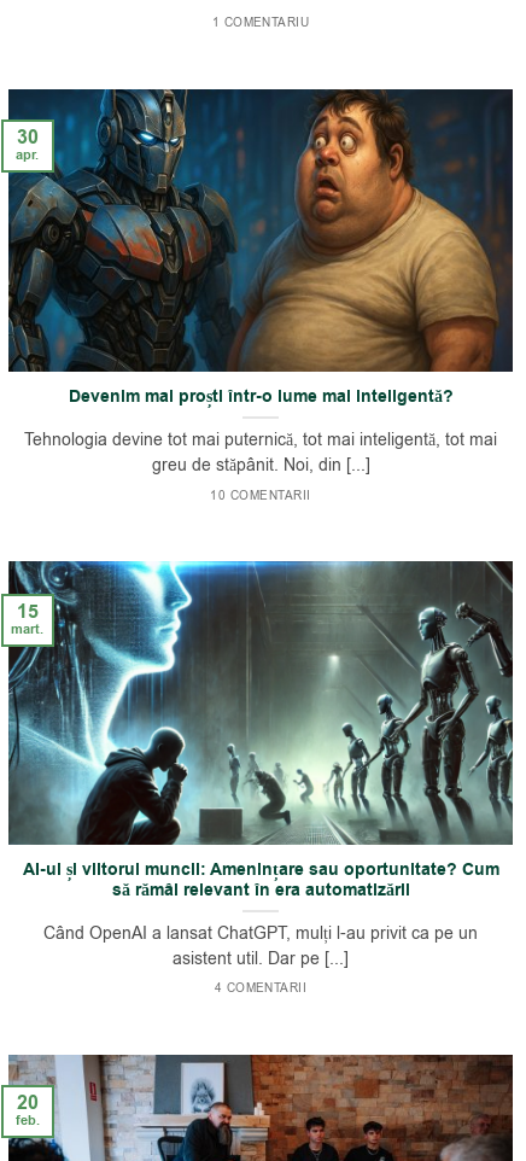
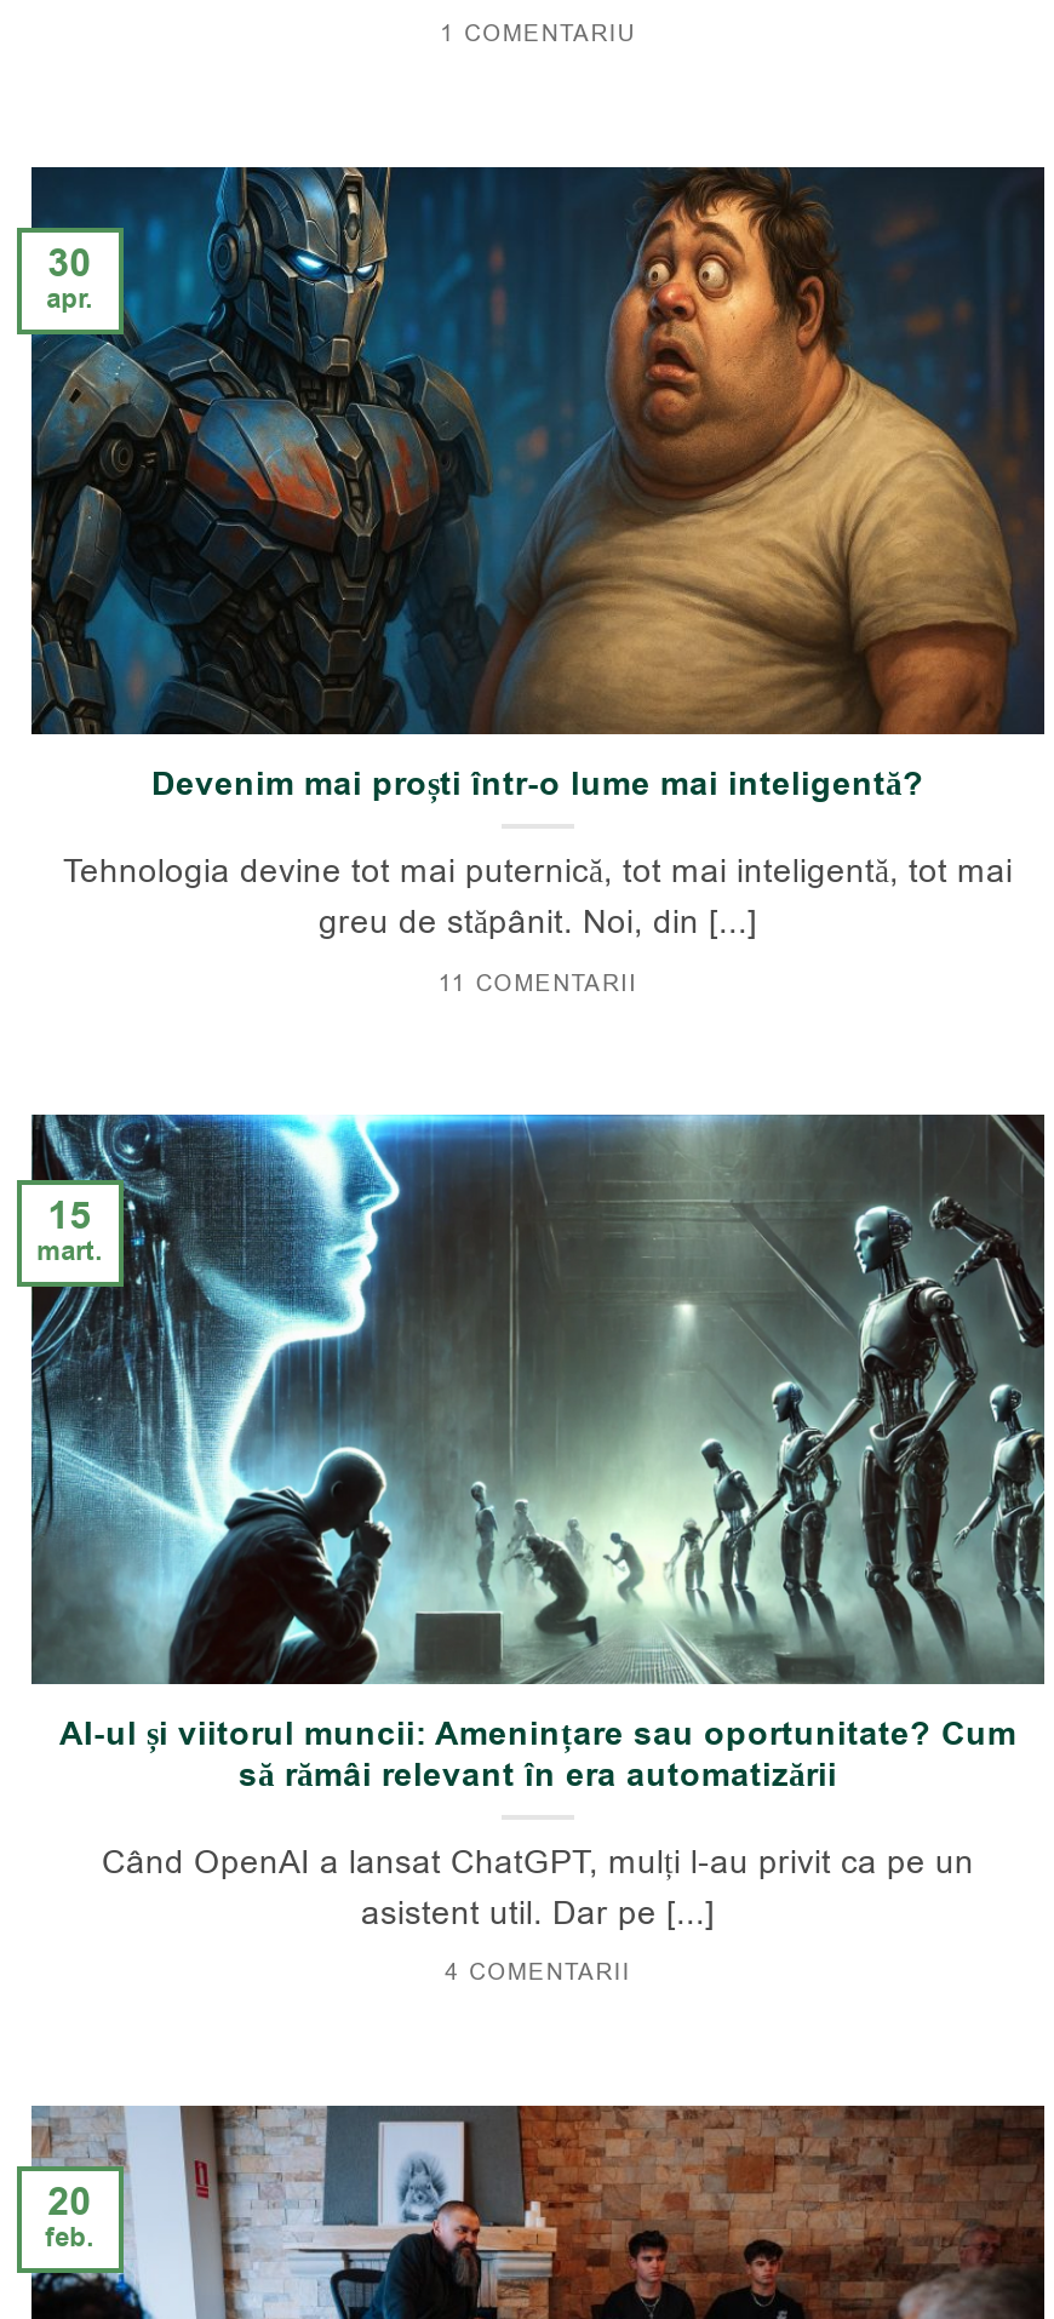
- 10 COMENTARII
+ 11 COMENTARII
